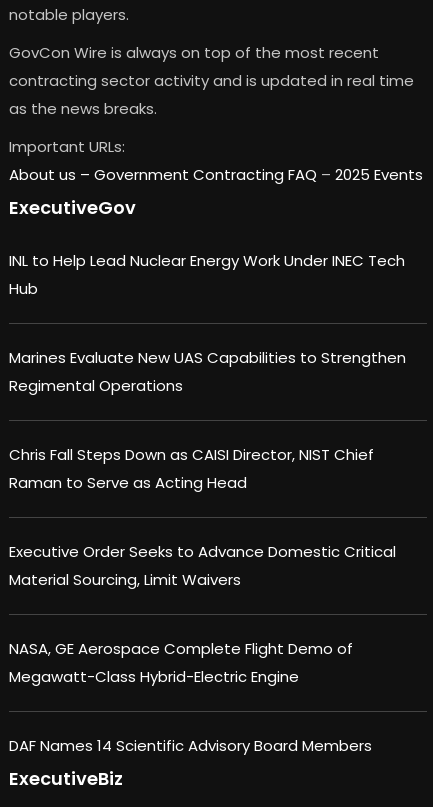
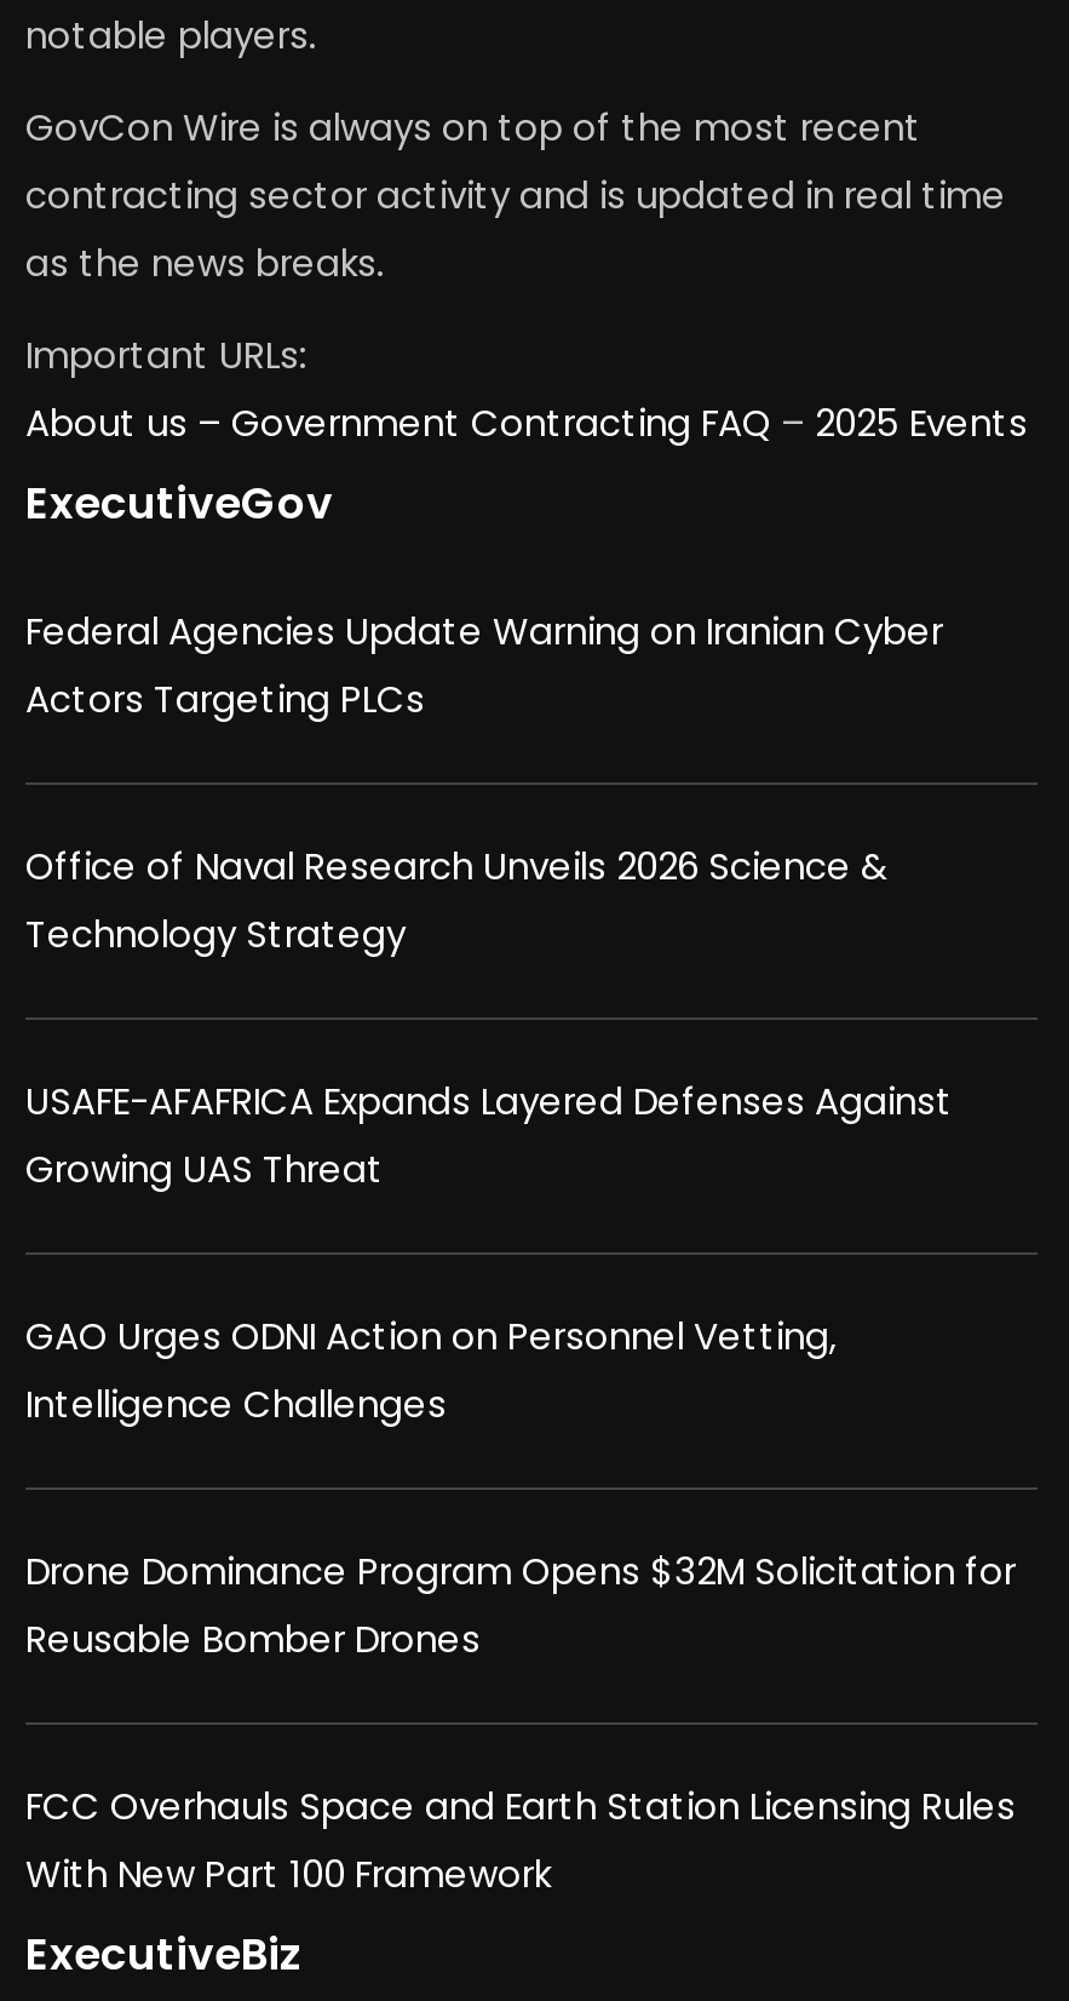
- INL to Help Lead Nuclear Energy Work Under INEC Tech
- Hub
+ Federal Agencies Update Warning on Iranian Cyber
+ Actors Targeting PLCs

- Marines Evaluate New UAS Capabilities to Strengthen
- Regimental Operations
+ Office of Naval Research Unveils 2026 Science &
+ Technology Strategy

- Chris Fall Steps Down as CAISI Director, NIST Chief
- Raman to Serve as Acting Head
+ USAFE-AFAFRICA Expands Layered Defenses Against
+ Growing UAS Threat

- Executive Order Seeks to Advance Domestic Critical
- Material Sourcing, Limit Waivers
+ GAO Urges ODNI Action on Personnel Vetting,
+ Intelligence Challenges

- NASA, GE Aerospace Complete Flight Demo of
- Megawatt-Class Hybrid-Electric Engine
+ Drone Dominance Program Opens $32M Solicitation for
+ Reusable Bomber Drones

- DAF Names 14 Scientific Advisory Board Members
+ FCC Overhauls Space and Earth Station Licensing Rules
+ With New Part 100 Framework
